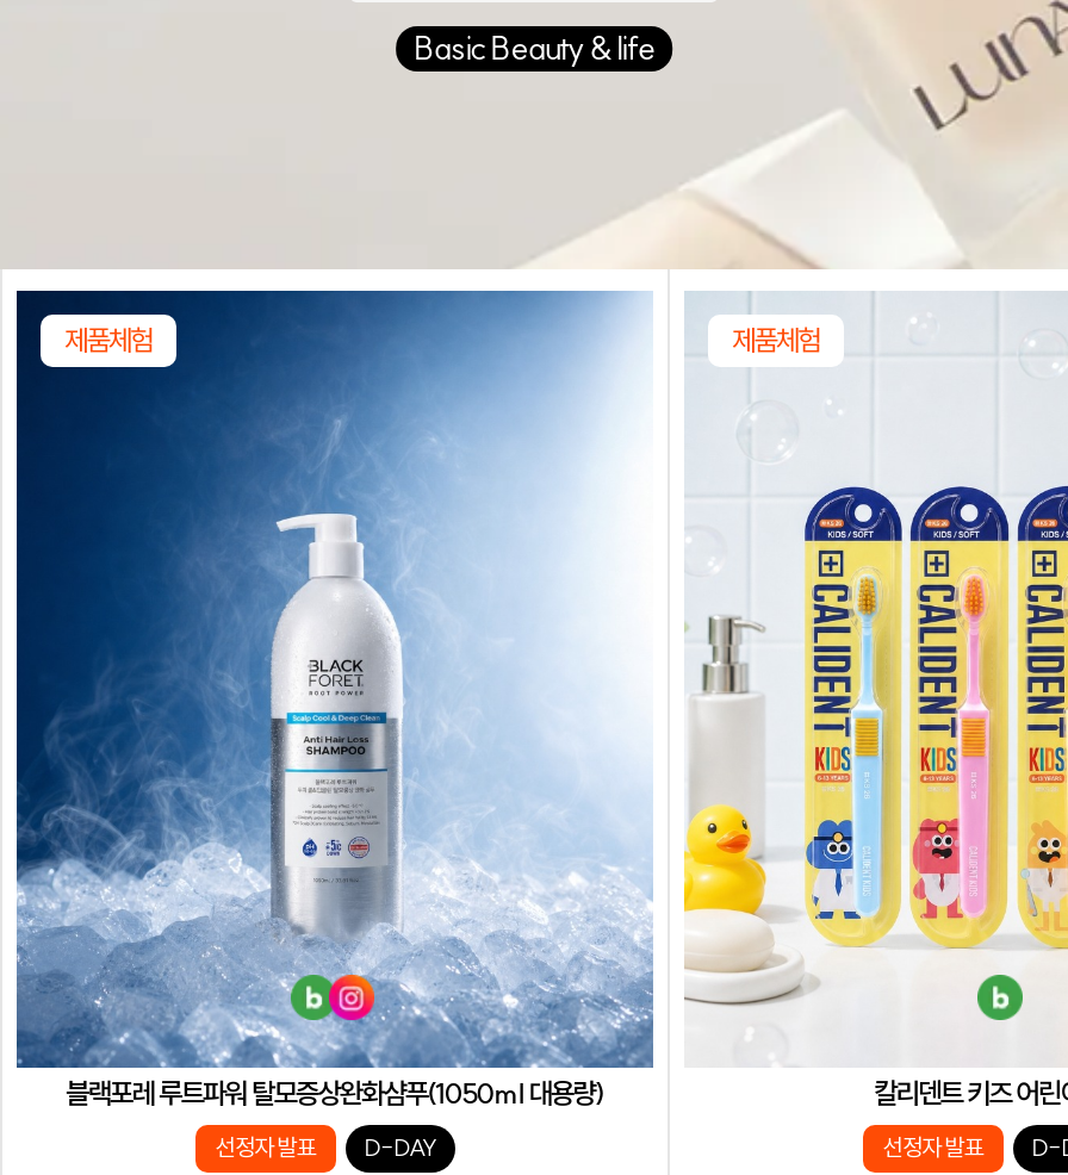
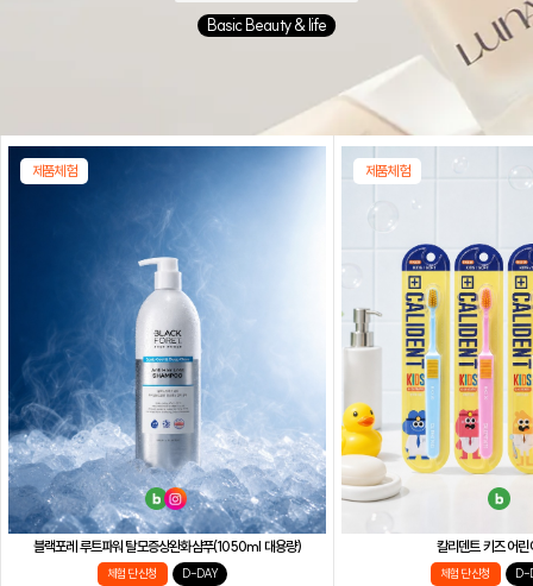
- 선정자 발표
+ 체험단 신청

- 선정자 발표
+ 체험단 신청
